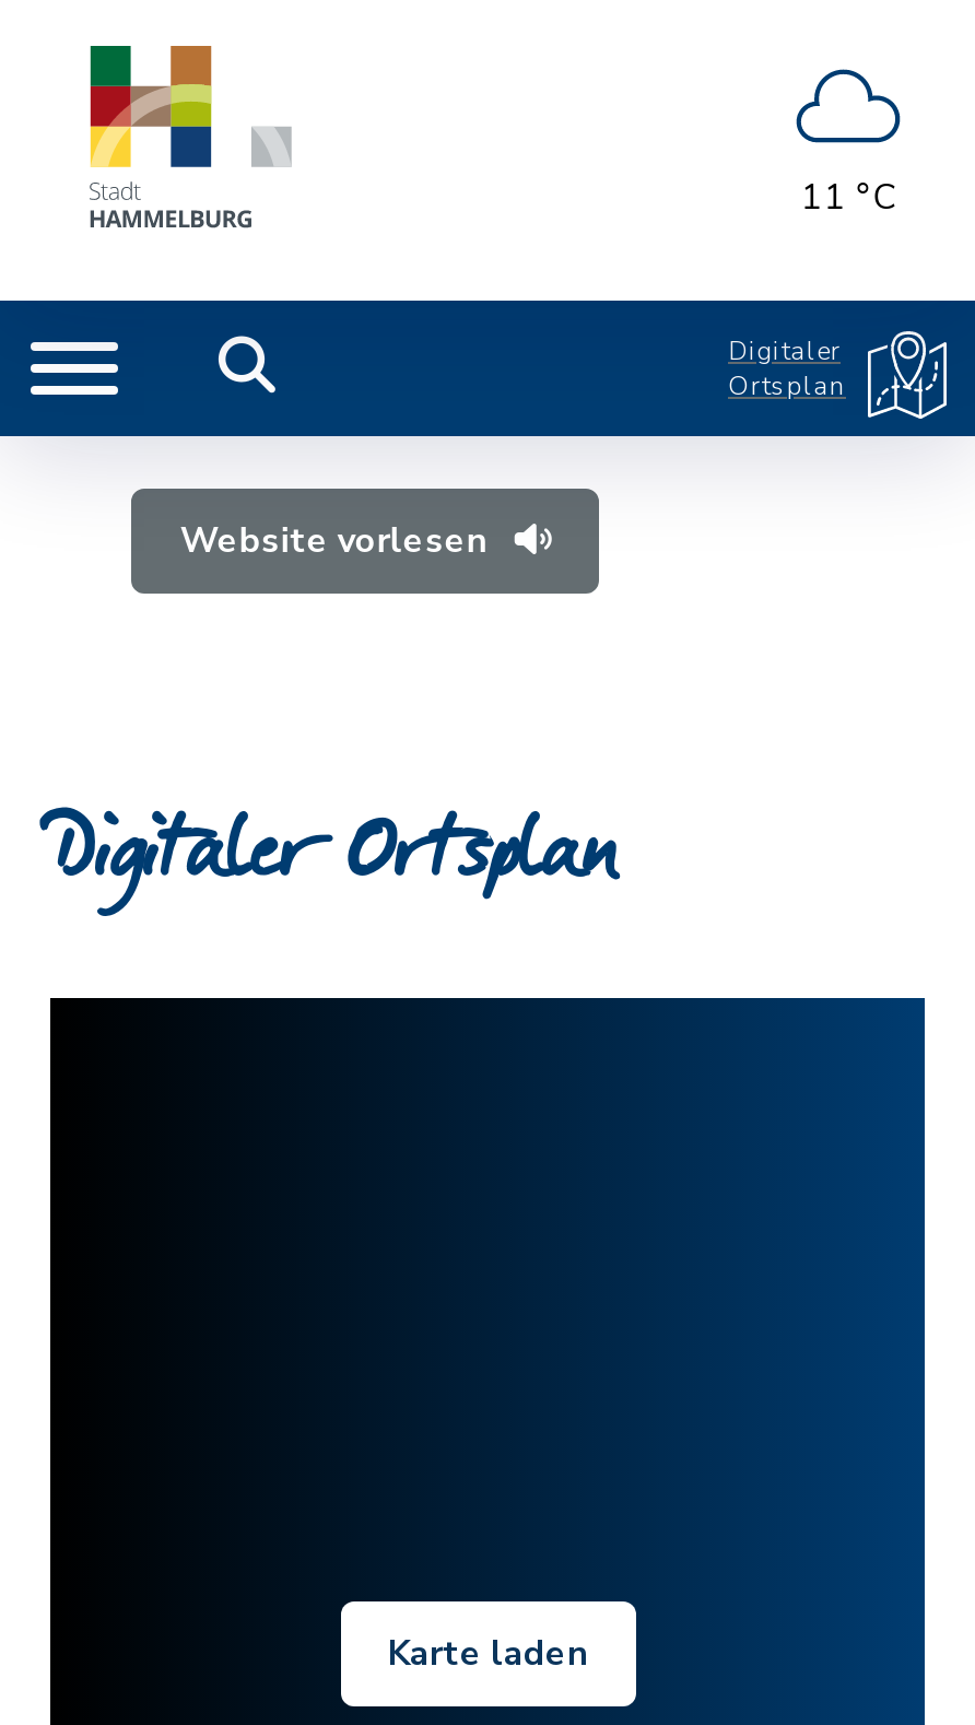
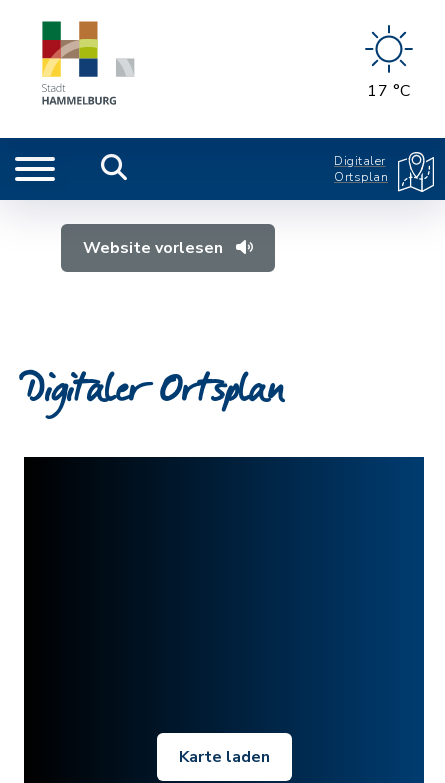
- [image]
- 11 °C
+ [image]
+ 17 °C
